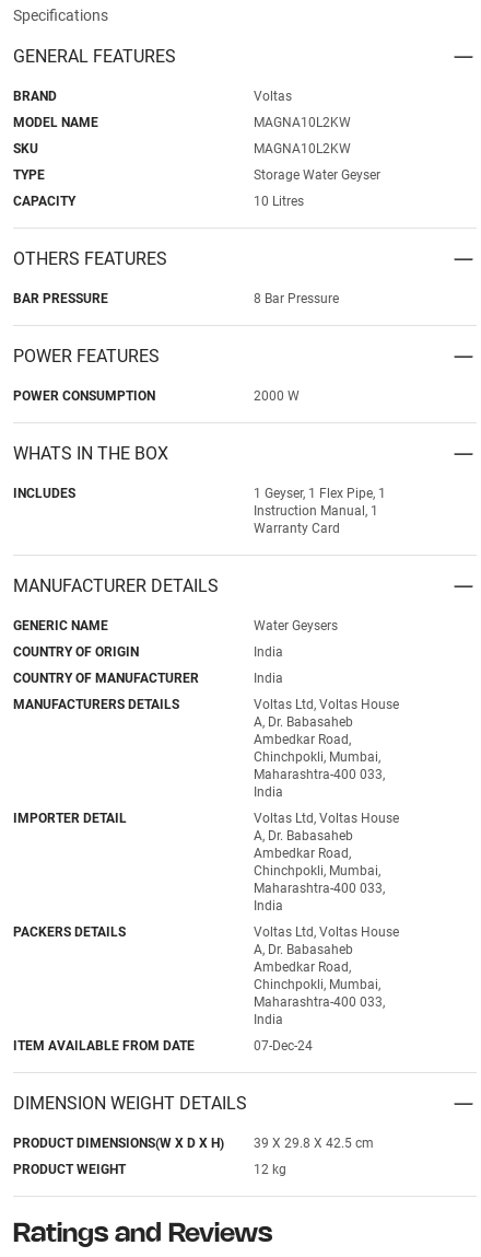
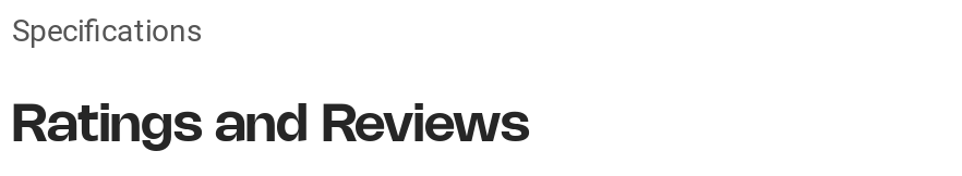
- GENERAL FEATURES
- BRAND
- Voltas
- MODEL NAME
- MAGNA10L2KW
- SKU
- MAGNA10L2KW
- TYPE
- Storage Water Geyser
- CAPACITY
- 10 Litres
- OTHERS FEATURES
- BAR PRESSURE
- 8 Bar Pressure
- POWER FEATURES
- POWER CONSUMPTION
- 2000 W
- WHATS IN THE BOX
- INCLUDES
- 1 Geyser, 1 Flex Pipe, 1
- Instruction Manual, 1
- Warranty Card
- MANUFACTURER DETAILS
- GENERIC NAME
- Water Geysers
- COUNTRY OF ORIGIN
- India
- COUNTRY OF MANUFACTURER
- India
- MANUFACTURERS DETAILS
- Voltas Ltd, Voltas House
- A, Dr. Babasaheb
- Ambedkar Road,
- Chinchpokli, Mumbai,
- Maharashtra-400 033,
- India
- IMPORTER DETAIL
- Voltas Ltd, Voltas House
- A, Dr. Babasaheb
- Ambedkar Road,
- Chinchpokli, Mumbai,
- Maharashtra-400 033,
- India
- PACKERS DETAILS
- Voltas Ltd, Voltas House
- A, Dr. Babasaheb
- Ambedkar Road,
- Chinchpokli, Mumbai,
- Maharashtra-400 033,
- India
- ITEM AVAILABLE FROM DATE
- 07-Dec-24
- DIMENSION WEIGHT DETAILS
- PRODUCT DIMENSIONS(W X D X H)
- 39 X 29.8 X 42.5 cm
- PRODUCT WEIGHT
- 12 kg
